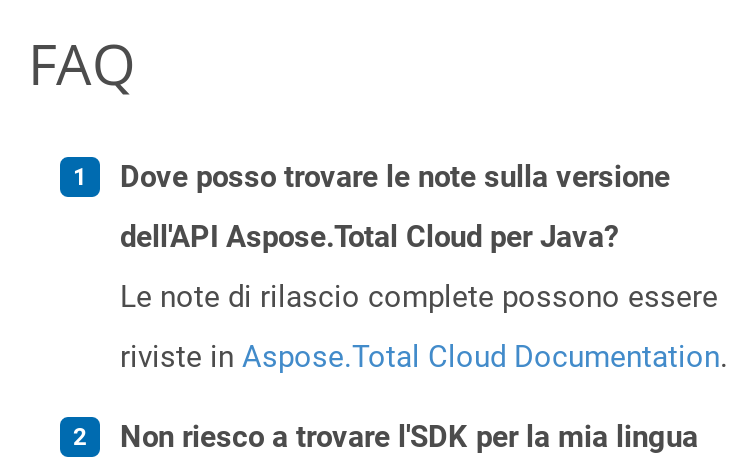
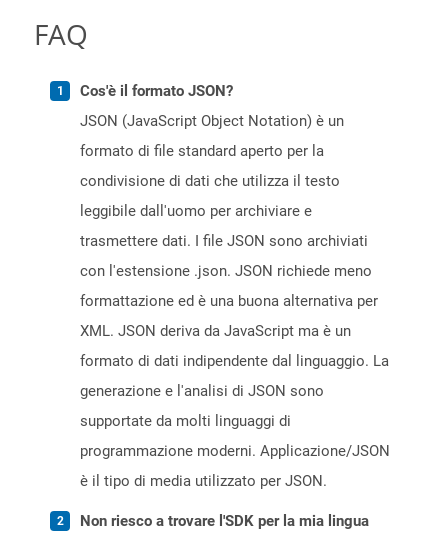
- Dove posso trovare le note sulla versione
- dell'API Aspose.Total Cloud per Java?
- Le note di rilascio complete possono essere
- riviste in Aspose.Total Cloud Documentation.
+ Cos'è il formato JSON?
+ JSON (JavaScript Object Notation) è un
+ formato di file standard aperto per la
+ condivisione di dati che utilizza il testo
+ leggibile dall'uomo per archiviare e
+ trasmettere dati. I file JSON sono archiviati
+ con l'estensione .json. JSON richiede meno
+ formattazione ed è una buona alternativa per
+ XML. JSON deriva da JavaScript ma è un
+ formato di dati indipendente dal linguaggio. La
+ generazione e l'analisi di JSON sono
+ supportate da molti linguaggi di
+ programmazione moderni. Applicazione/JSON
+ è il tipo di media utilizzato per JSON.
